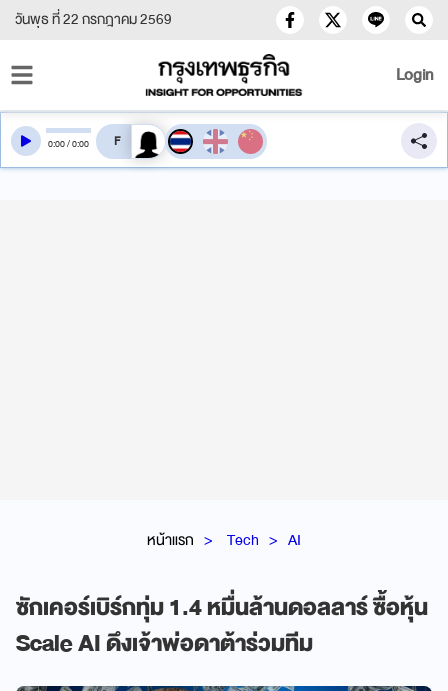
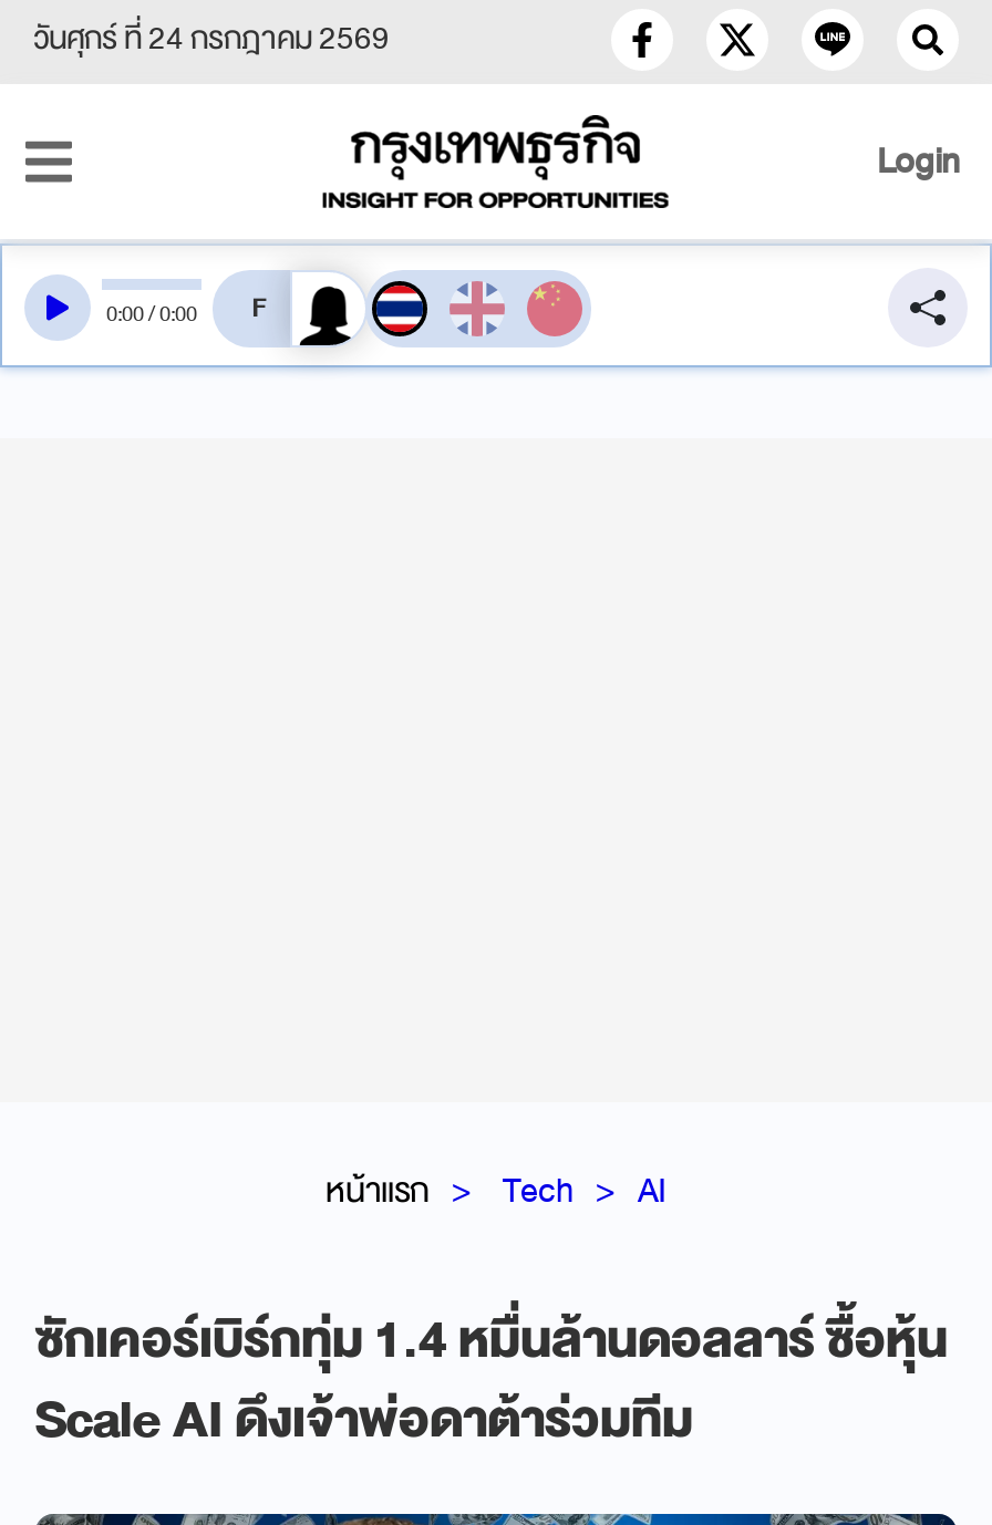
- วันพุธ ที่ 22 กรกฎาคม 2569
+ วันศุกร์ ที่ 24 กรกฎาคม 2569
